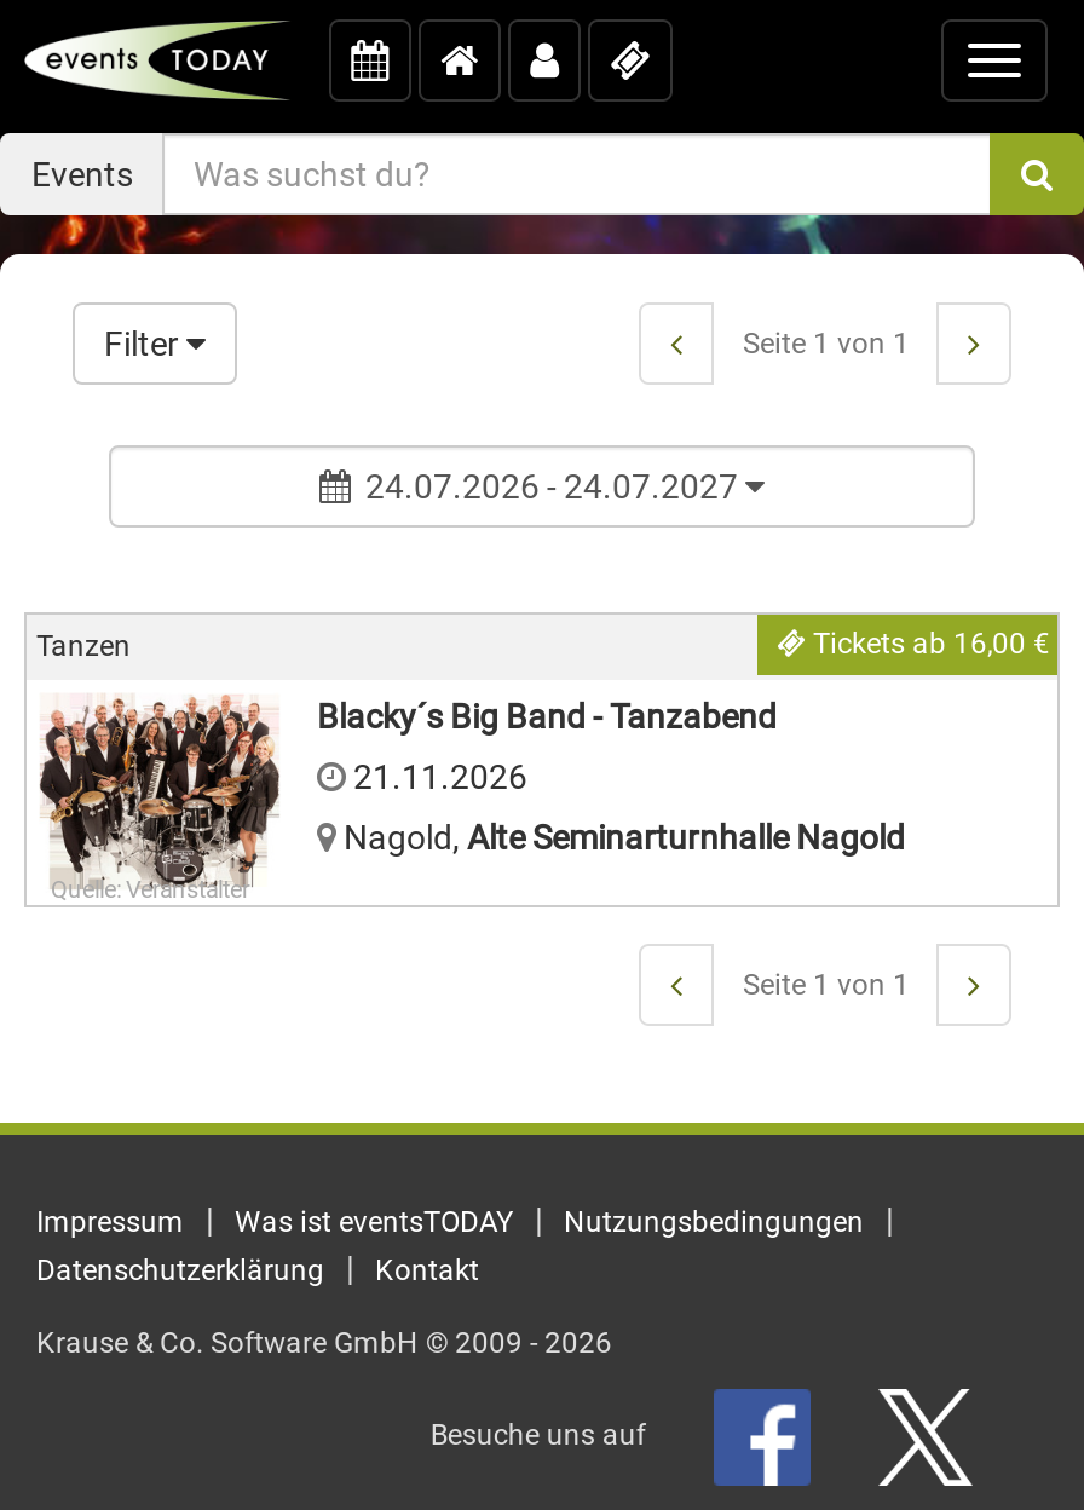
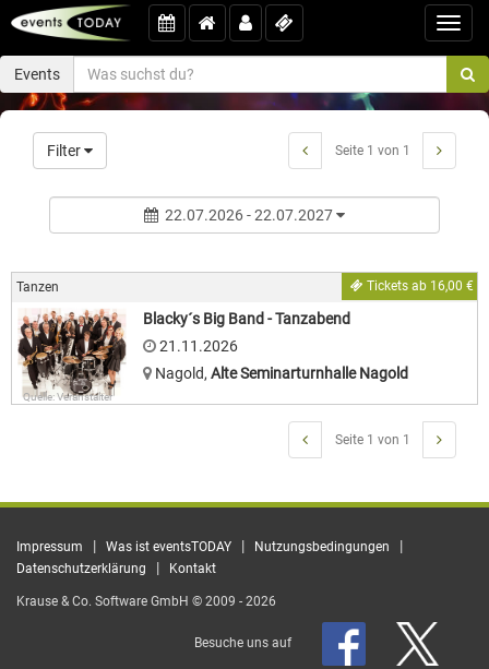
- 24.07.2026 - 24.07.2027
+ 22.07.2026 - 22.07.2027
